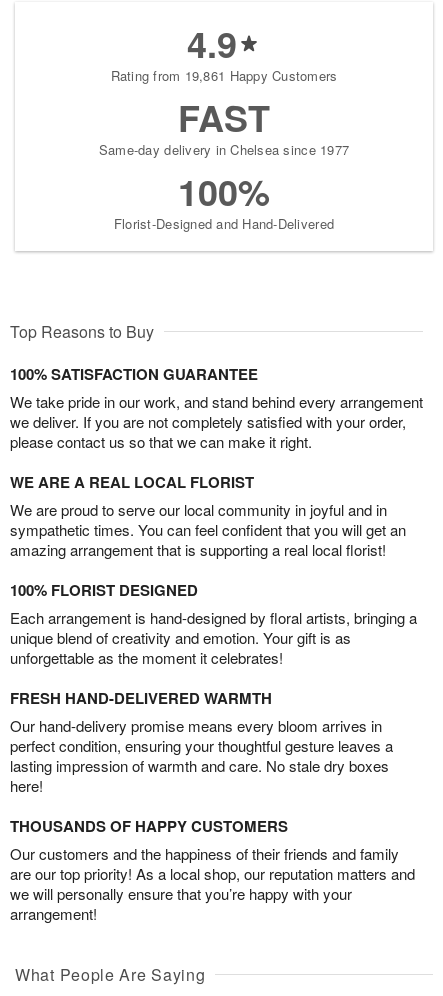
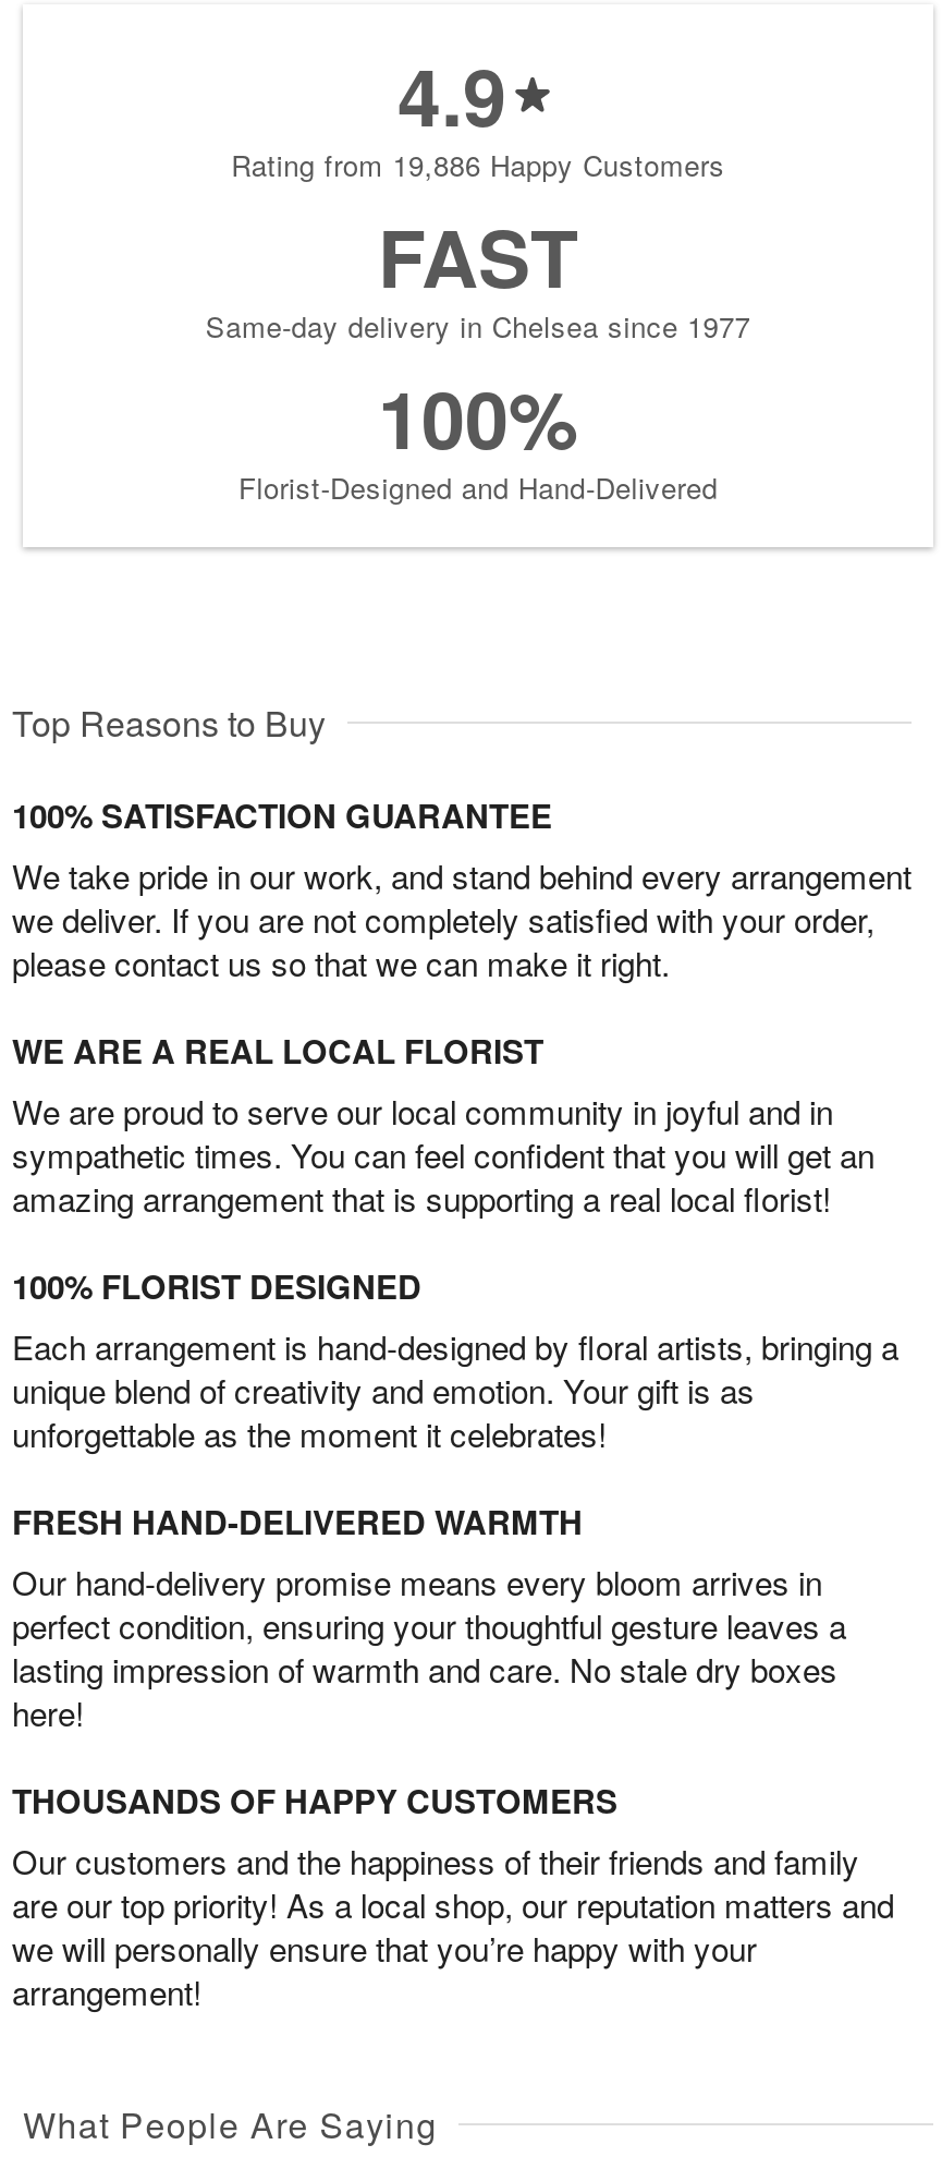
- Rating from 19,861 Happy Customers
+ Rating from 19,886 Happy Customers
